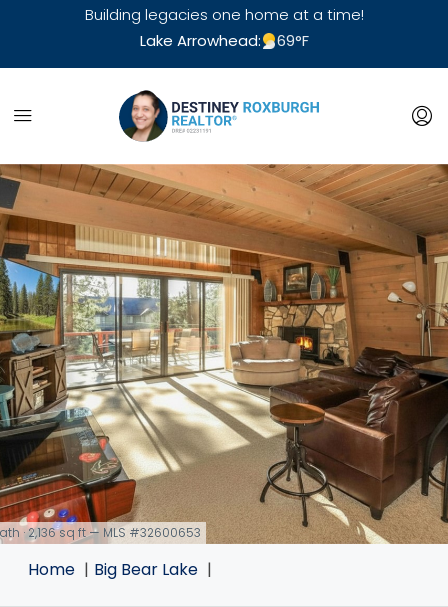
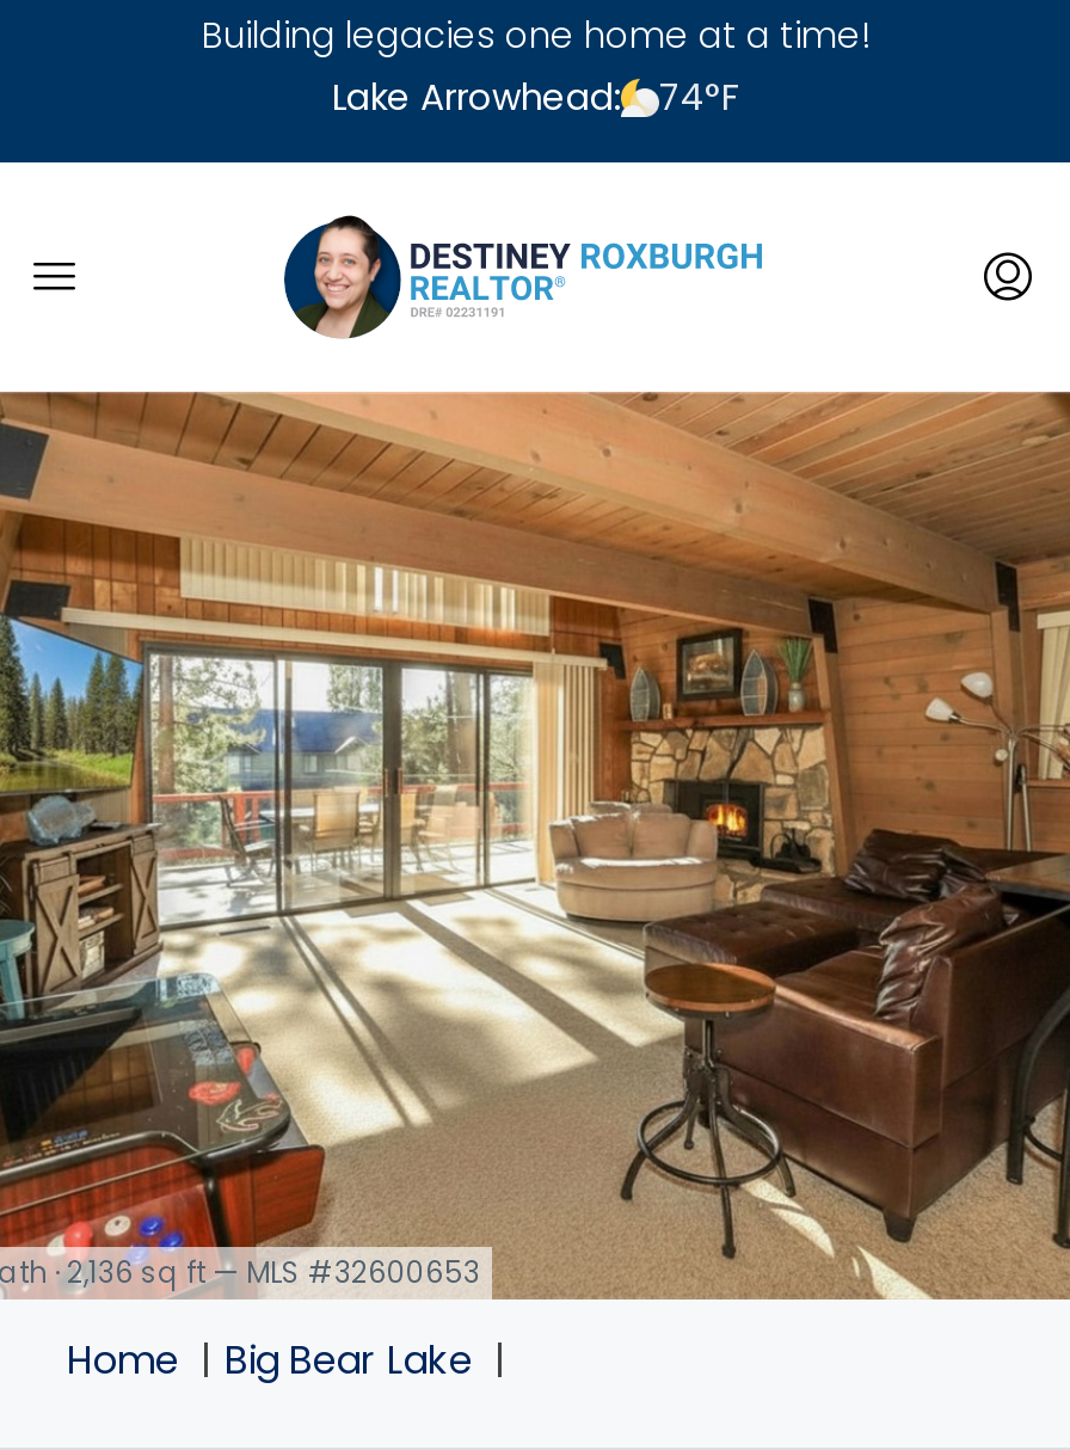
- Lake Arrowhead: 69°F
+ Lake Arrowhead: 74°F
